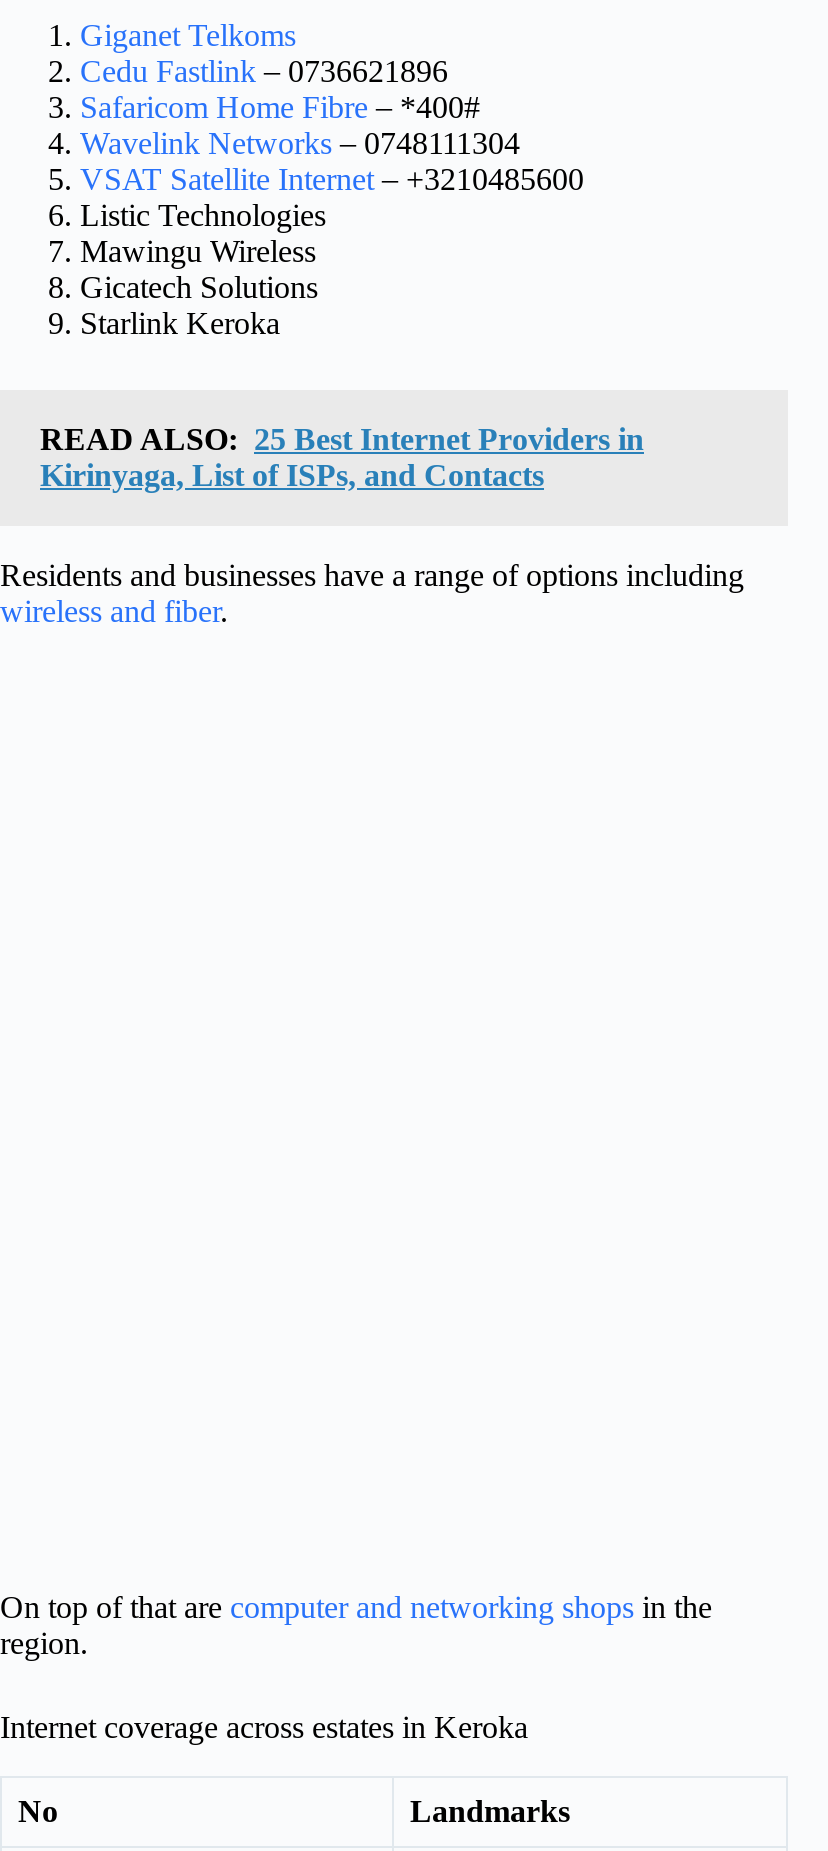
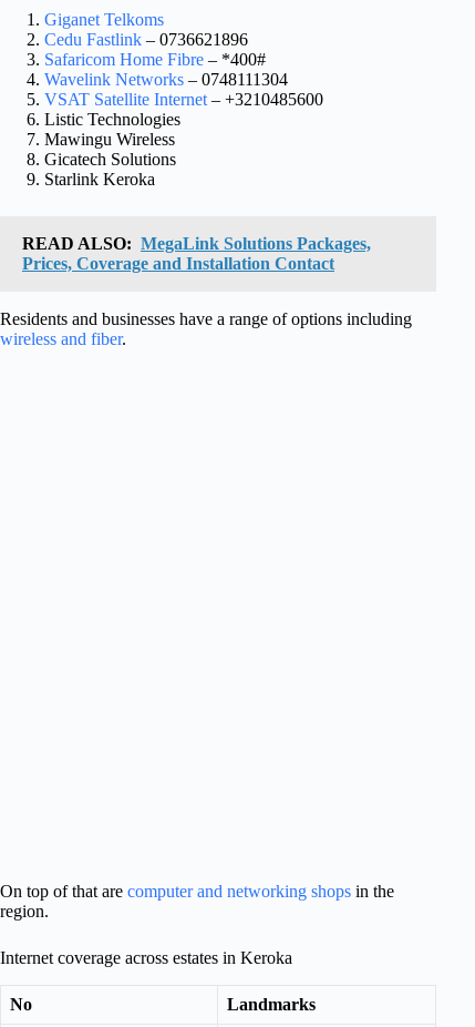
- READ ALSO: 25 Best Internet Providers in
- Kirinyaga, List of ISPs, and Contacts
+ READ ALSO: MegaLink Solutions Packages,
+ Prices, Coverage and Installation Contact
